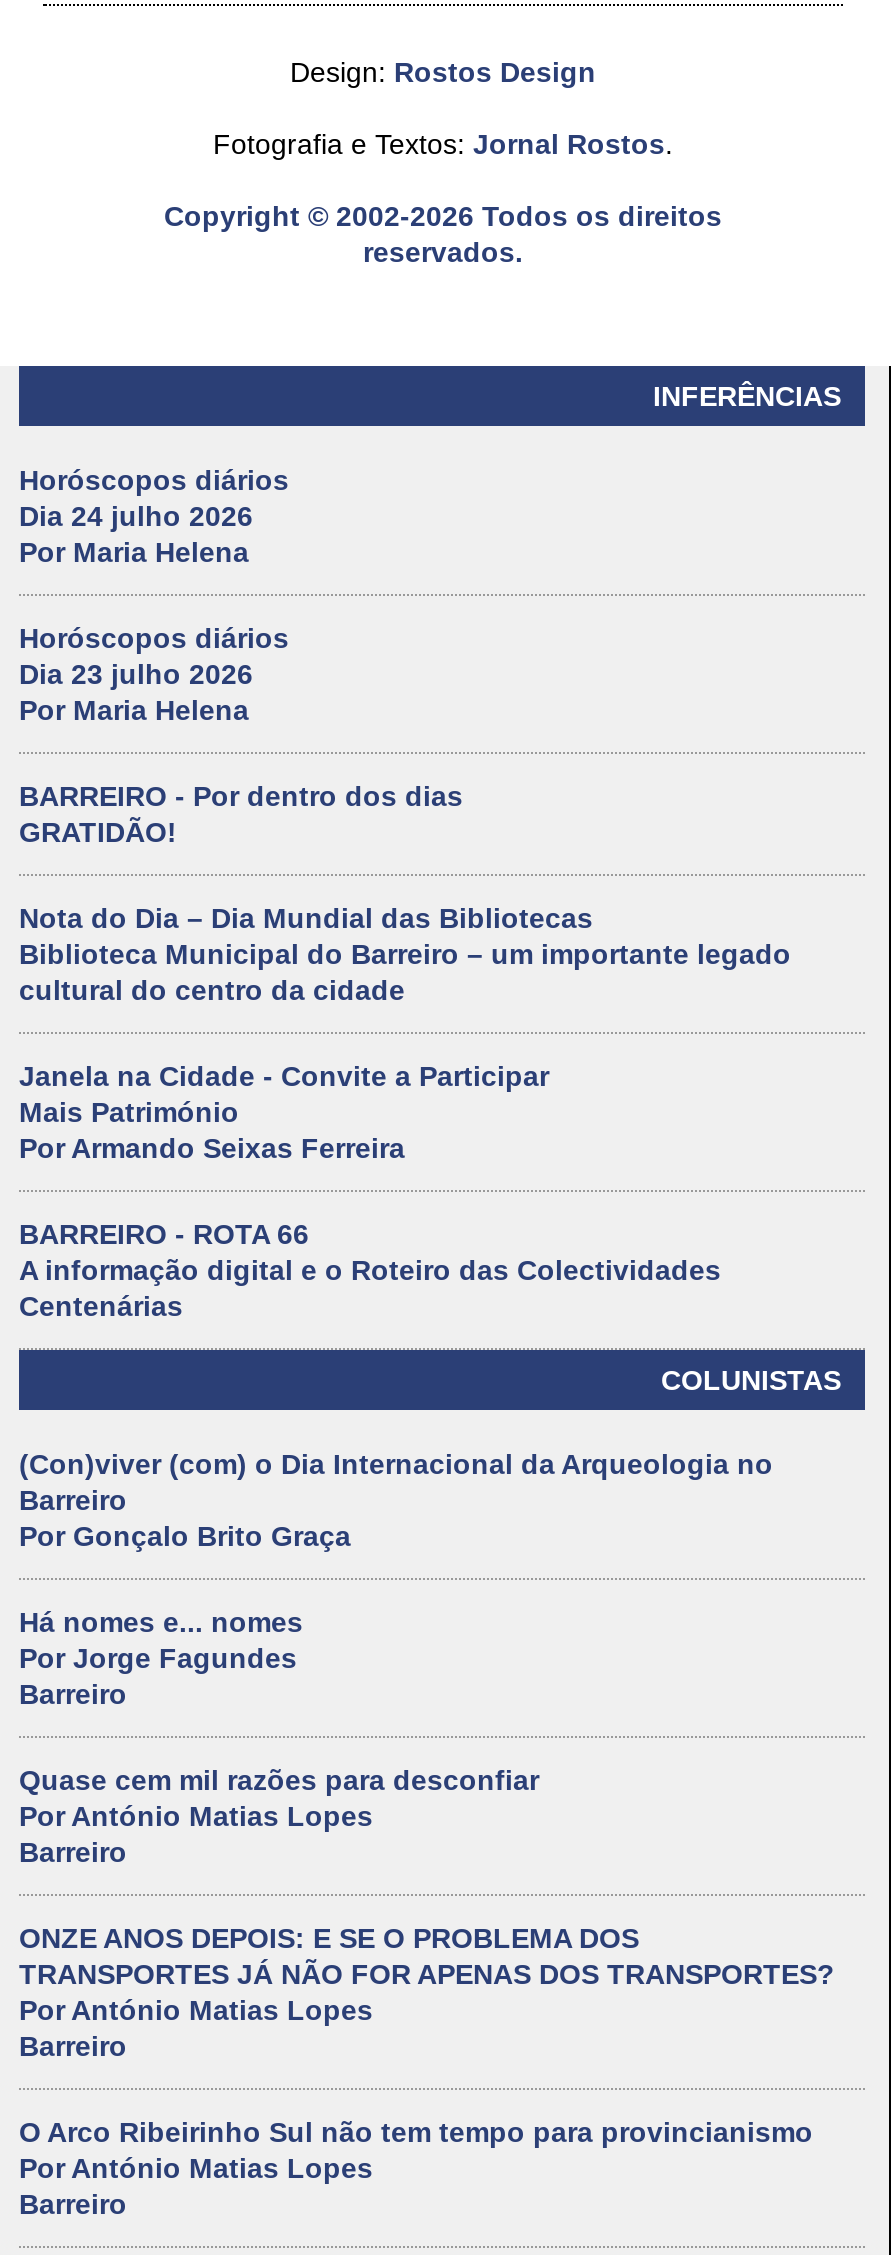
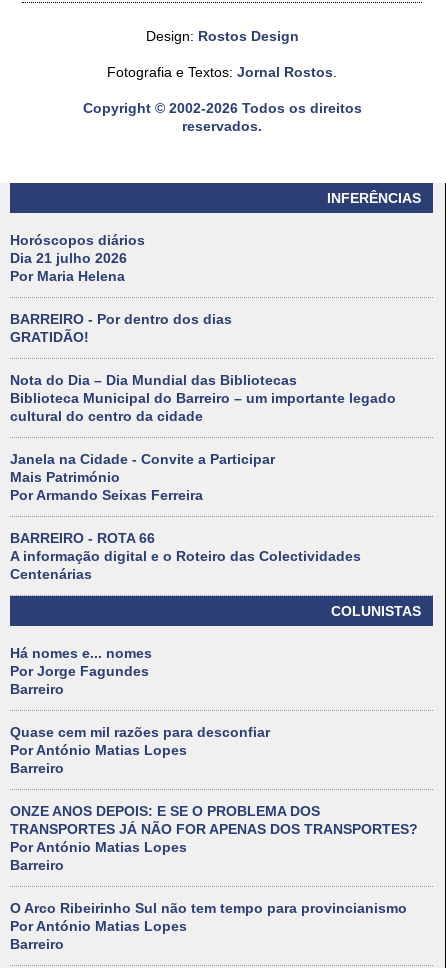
- Dia 24 julho 2026
- Por Maria Helena
- Horóscopos diários
- Dia 23 julho 2026
+ Dia 21 julho 2026

- (Con)viver (com) o Dia Internacional da Arqueologia no
- Barreiro
- Por Gonçalo Brito Graça
